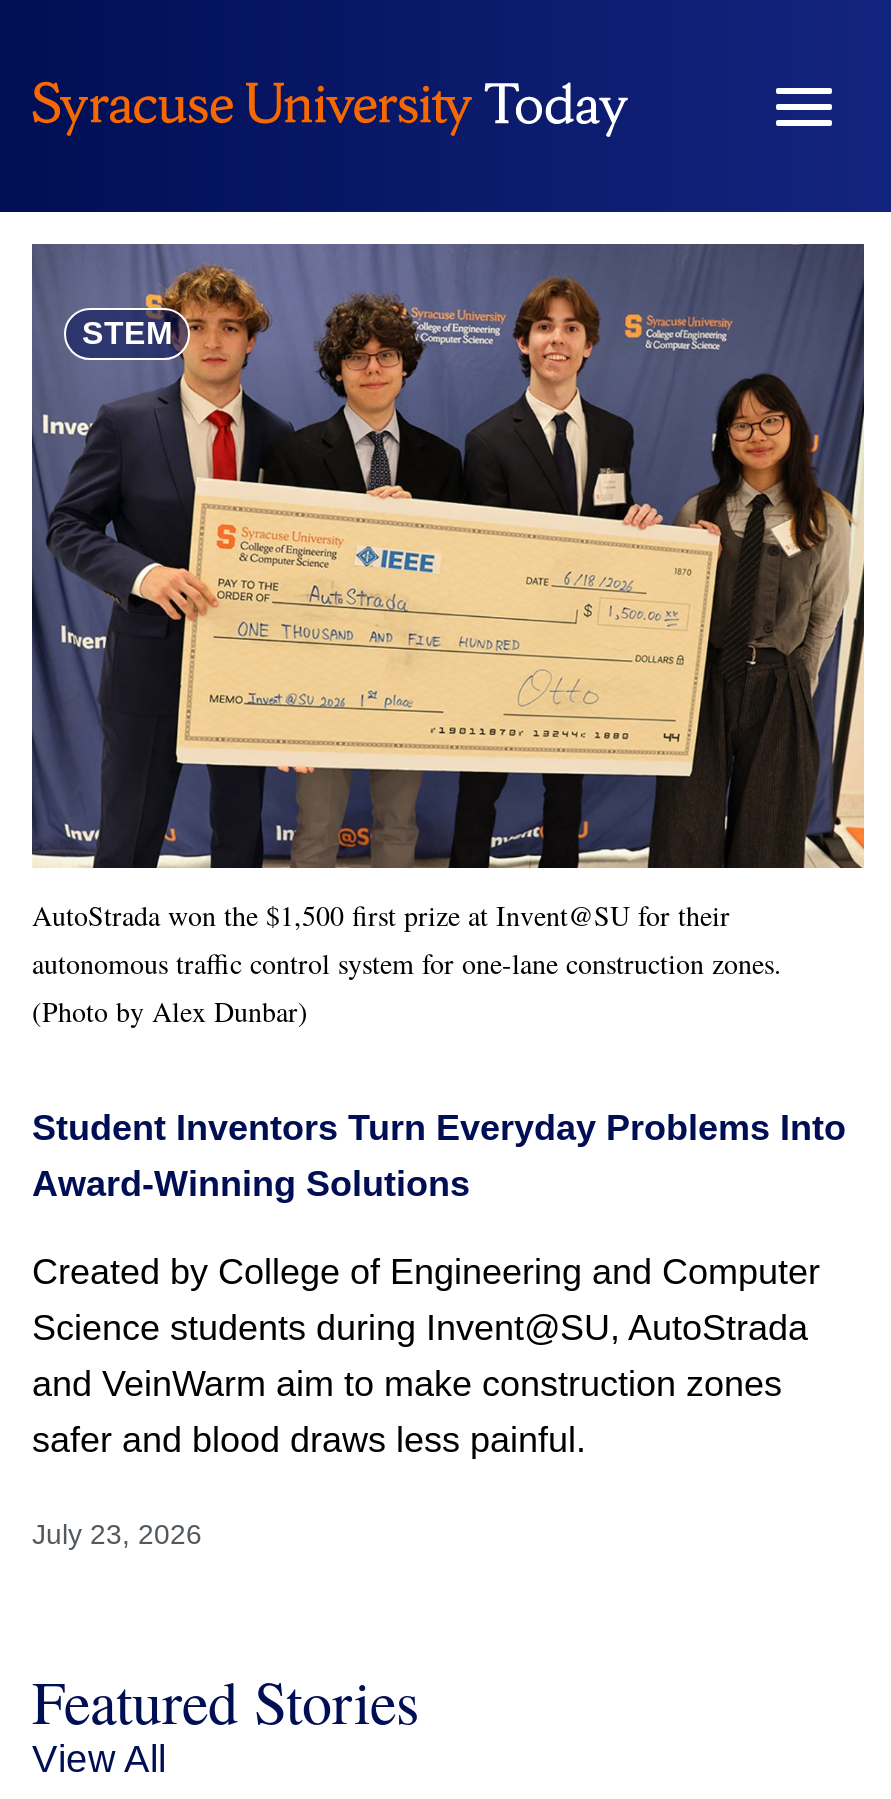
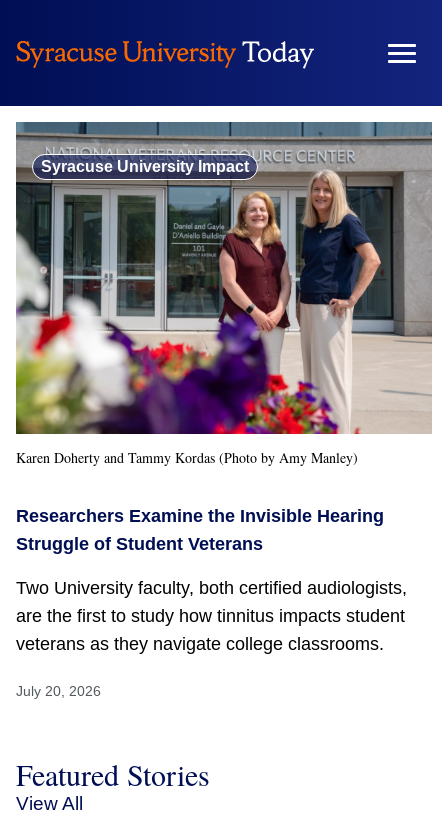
- [image]
- STEM
+ [image]
+ Syracuse University Impact

- AutoStrada won the $1,500 first prize at Invent@SU for their
- autonomous traffic control system for one-lane construction zones.
- (Photo by Alex Dunbar)
+ Karen Doherty and Tammy Kordas (Photo by Amy Manley)

- Student Inventors Turn Everyday Problems Into
- Award-Winning Solutions
+ Researchers Examine the Invisible Hearing
+ Struggle of Student Veterans

- Created by College of Engineering and Computer
- Science students during Invent@SU, AutoStrada
- and VeinWarm aim to make construction zones
- safer and blood draws less painful.
+ Two University faculty, both certified audiologists,
+ are the first to study how tinnitus impacts student
+ veterans as they navigate college classrooms.

- July 23, 2026
+ July 20, 2026
